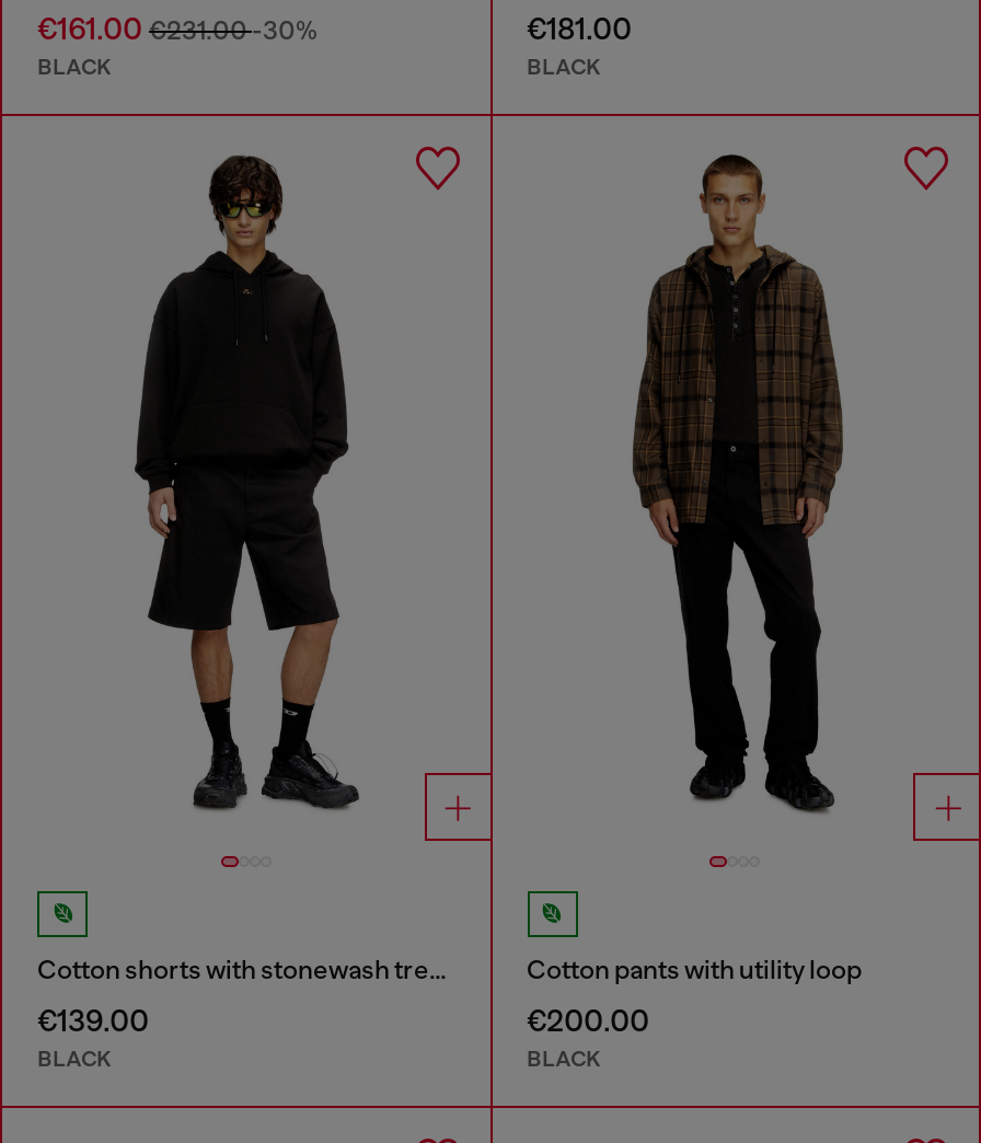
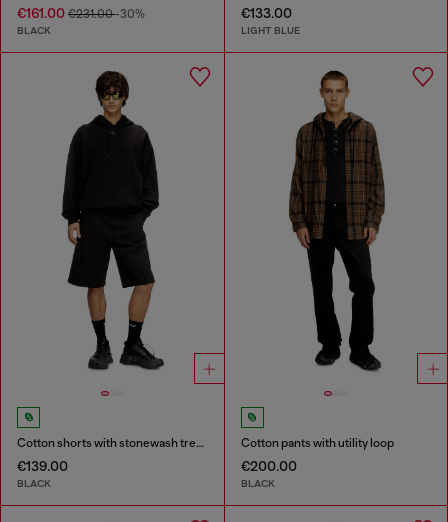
- €181.00
- BLACK
+ €133.00
+ LIGHT BLUE
